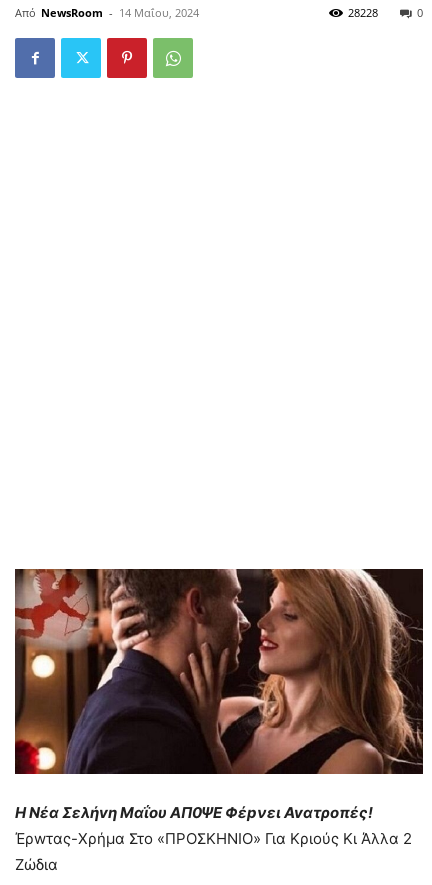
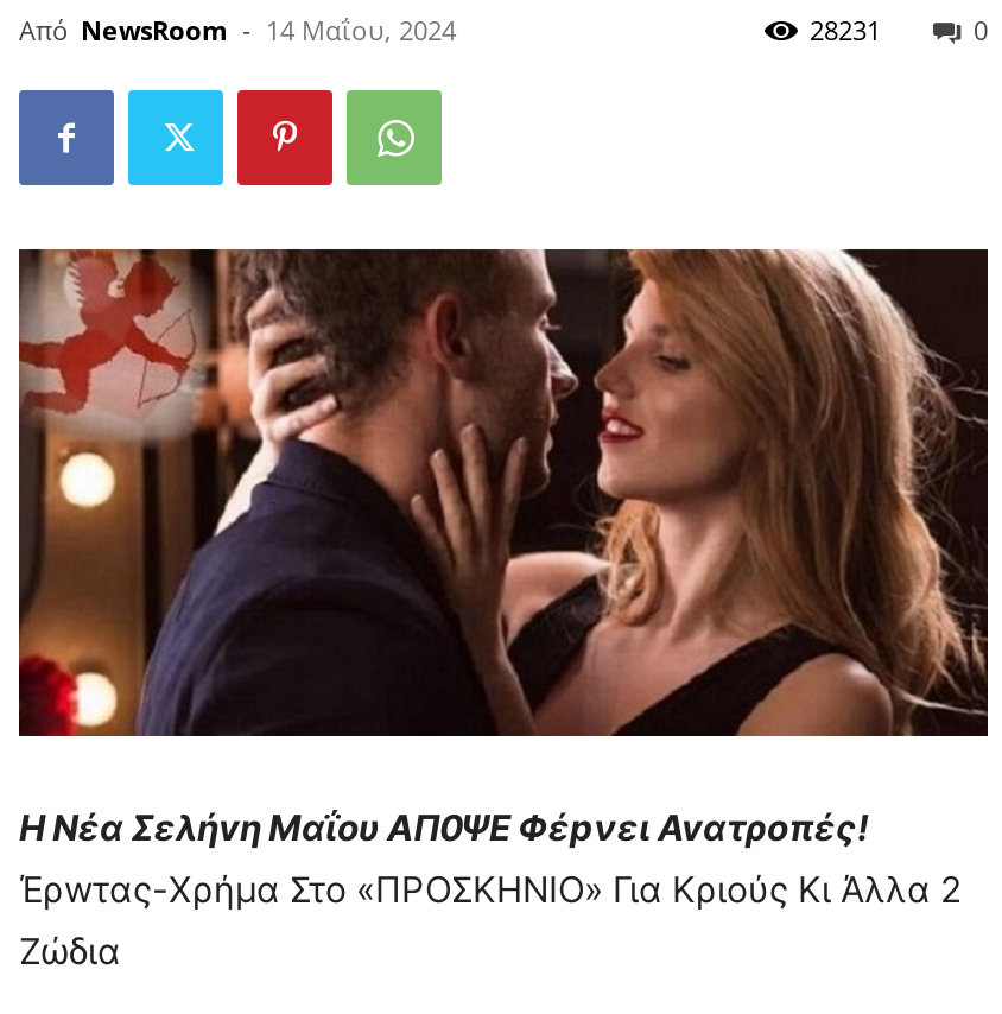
- 28228
+ 28231
